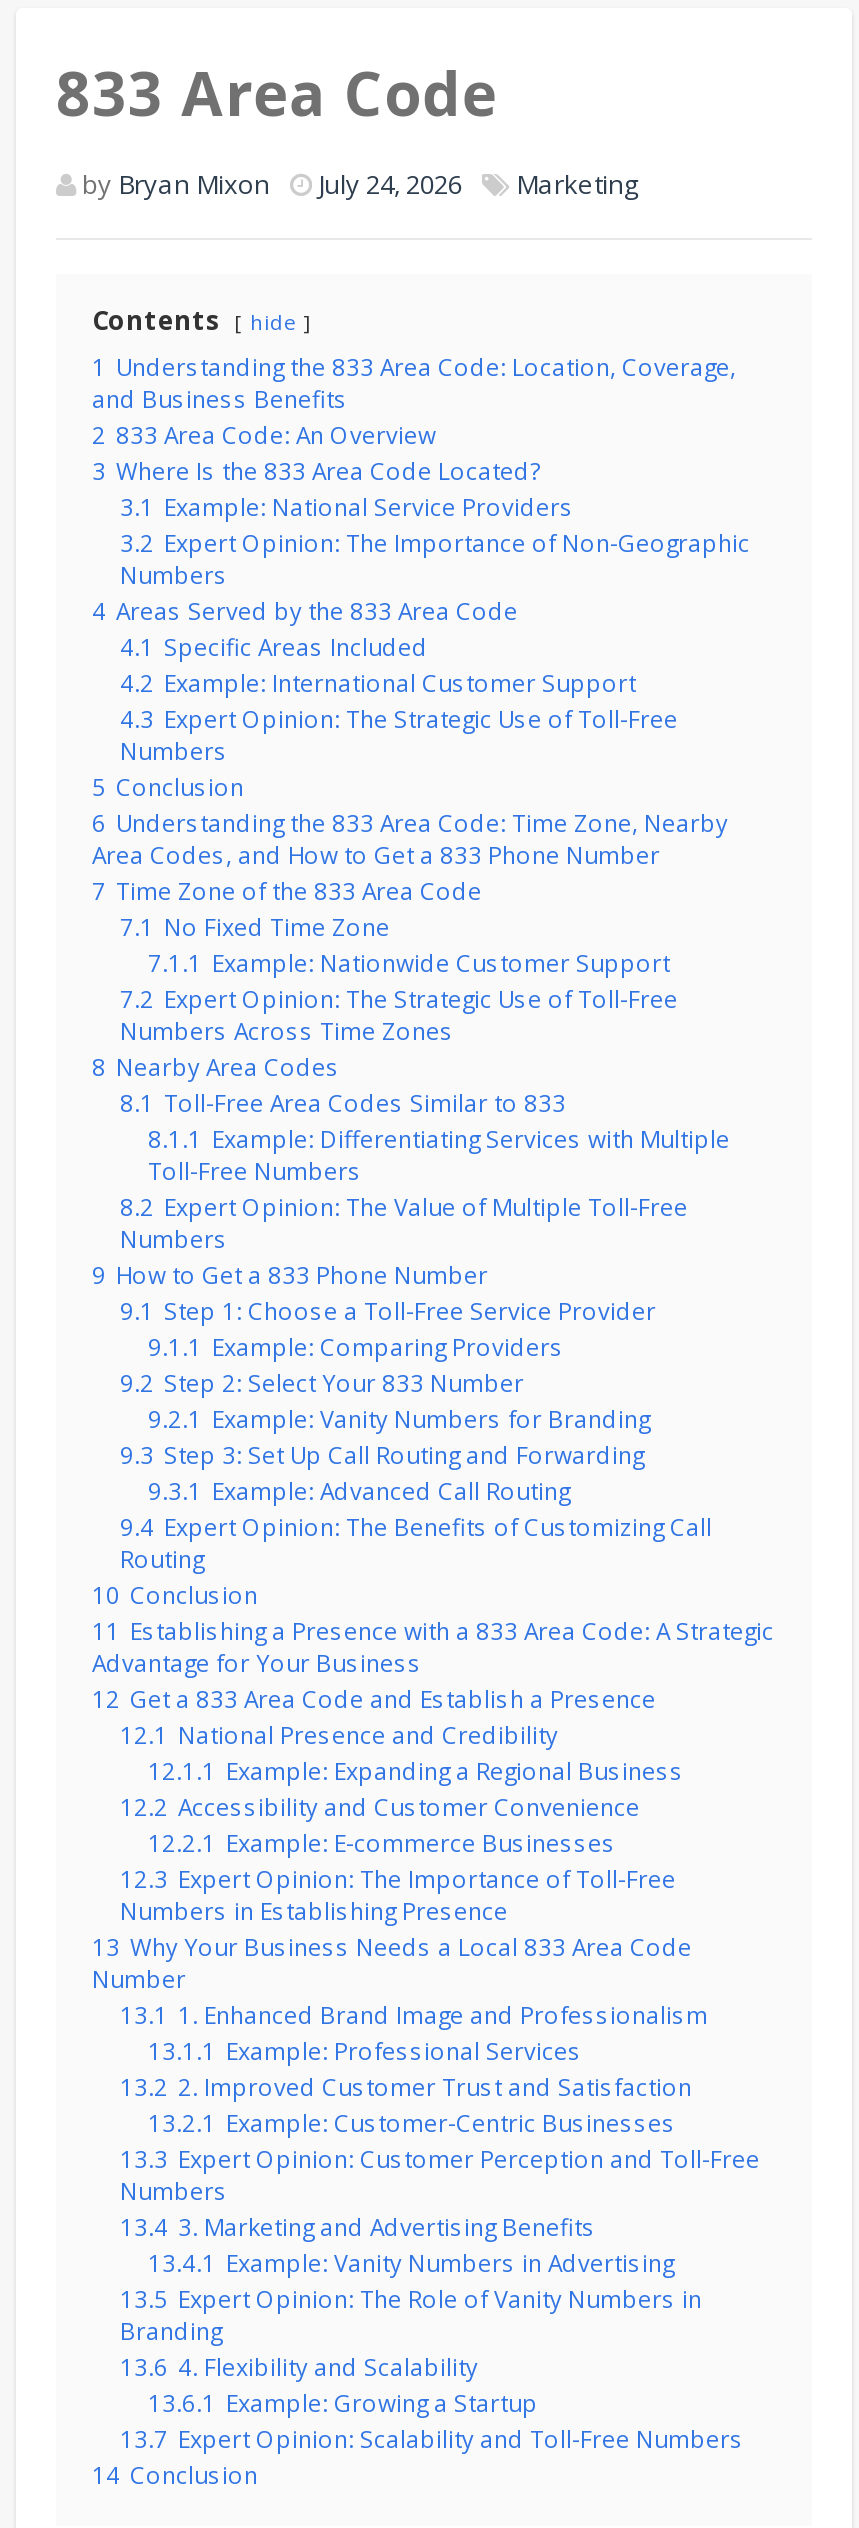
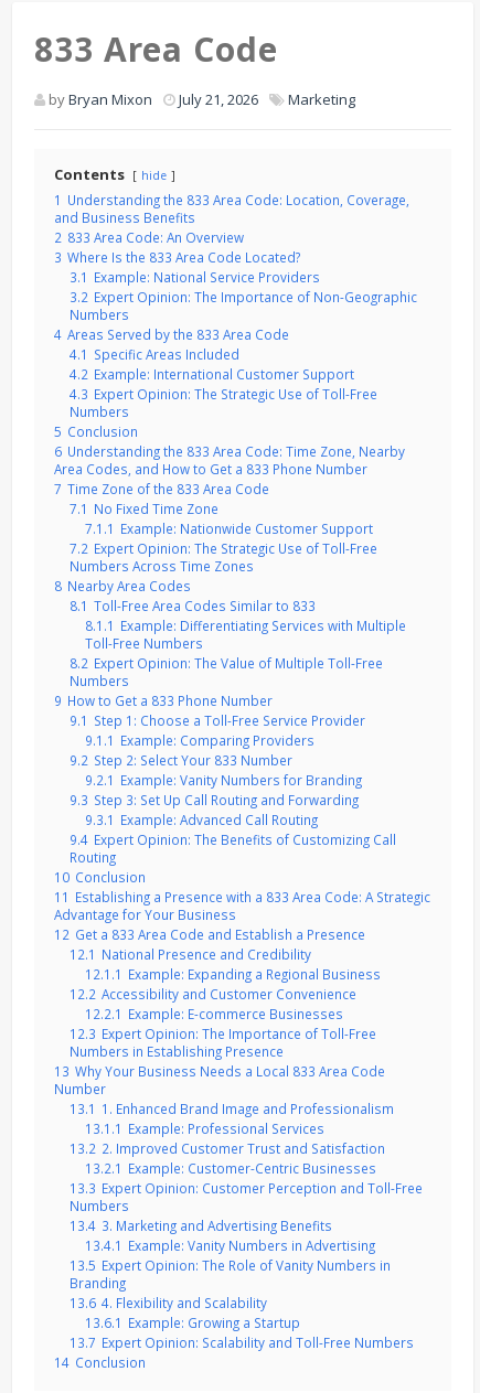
- by Bryan Mixon July 24, 2026 Marketing
+ by Bryan Mixon July 21, 2026 Marketing
